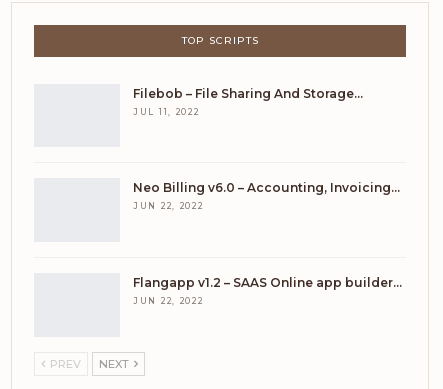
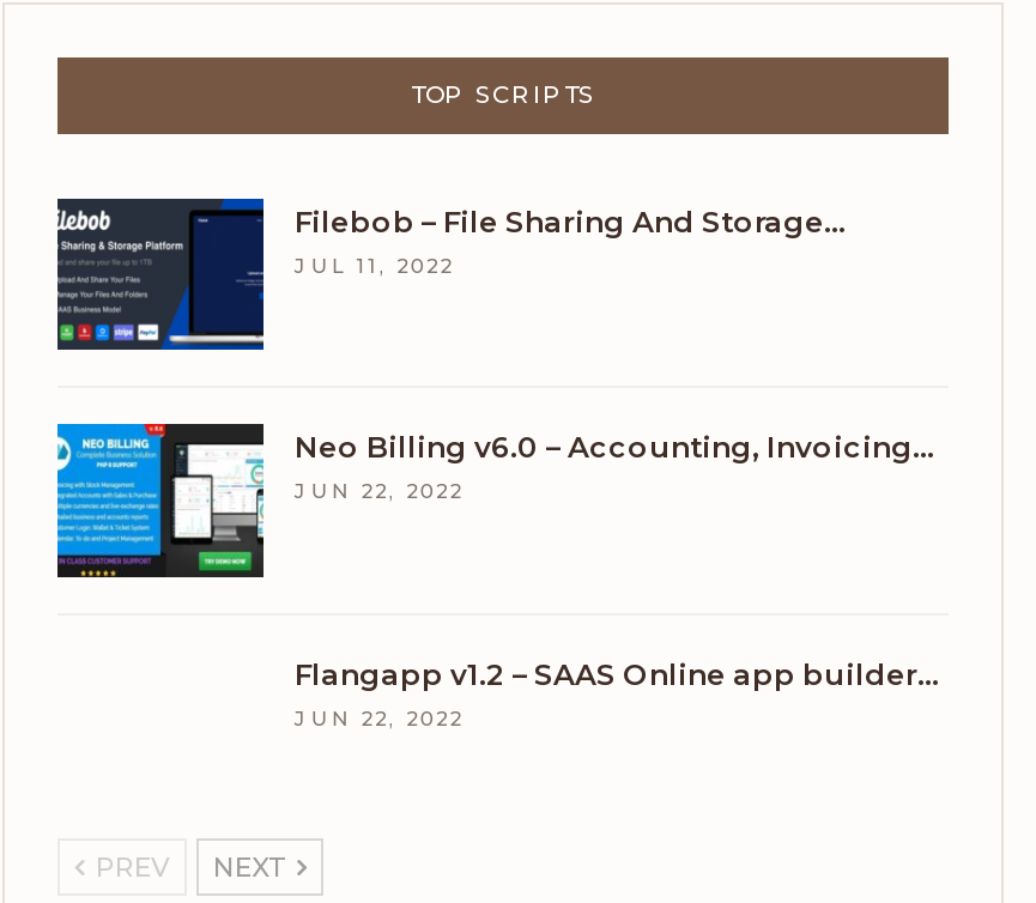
+ [image]

+ [image]
